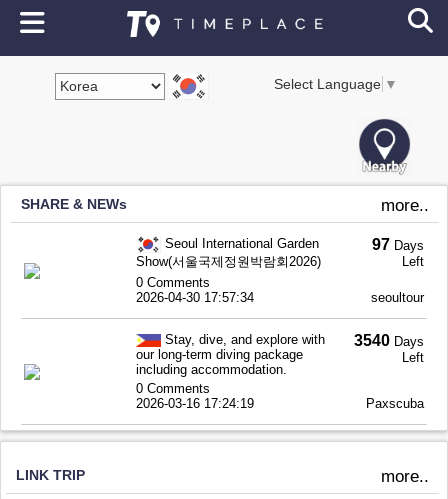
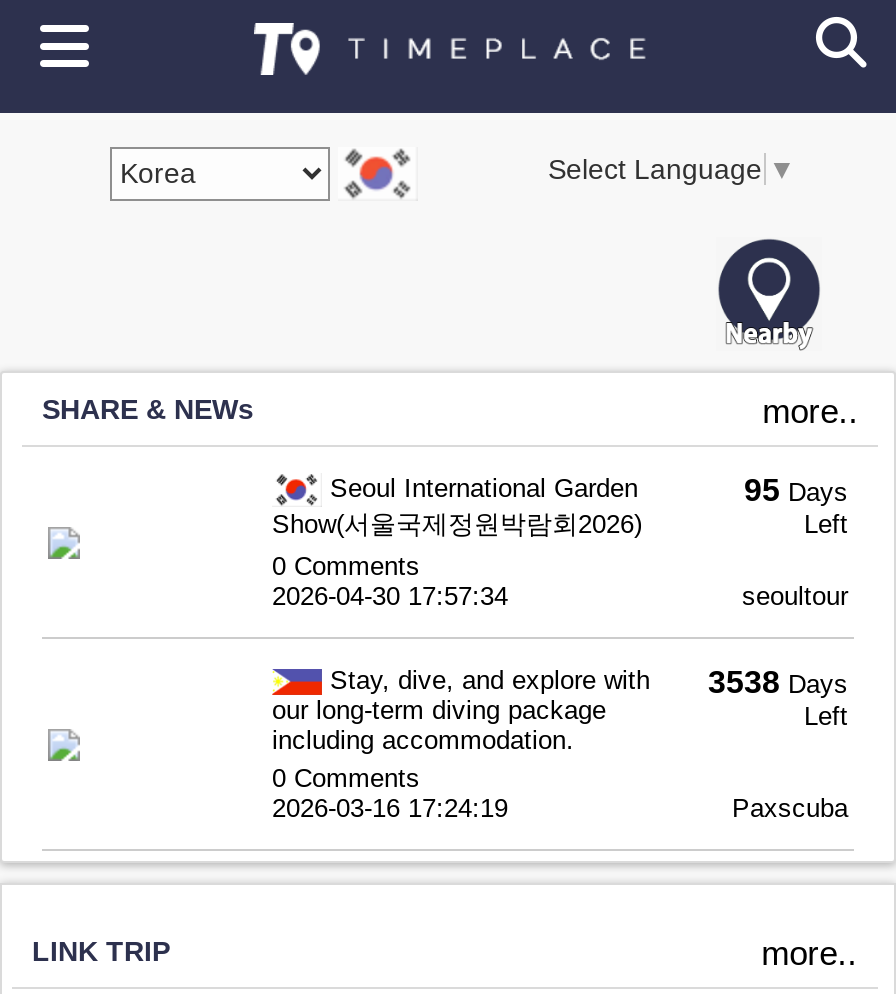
- 97 Days
+ 95 Days

- Stay, dive, and explore with 3540 Days
+ Stay, dive, and explore with 3538 Days
